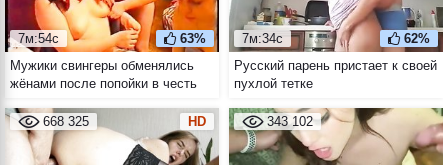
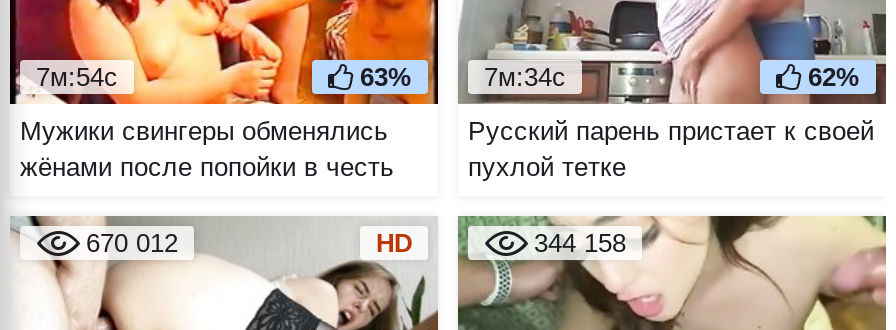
- 668 325
+ 670 012

- 343 102
+ 344 158
